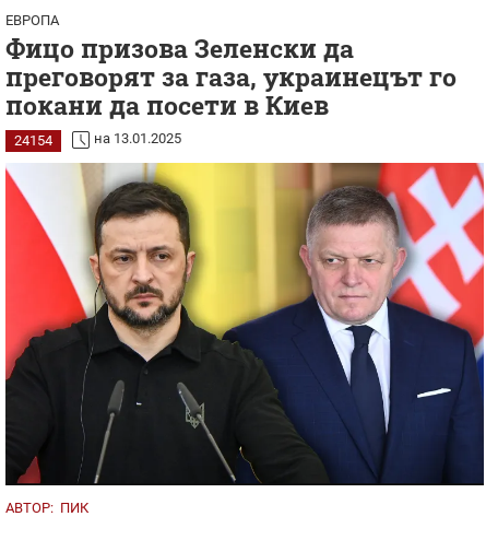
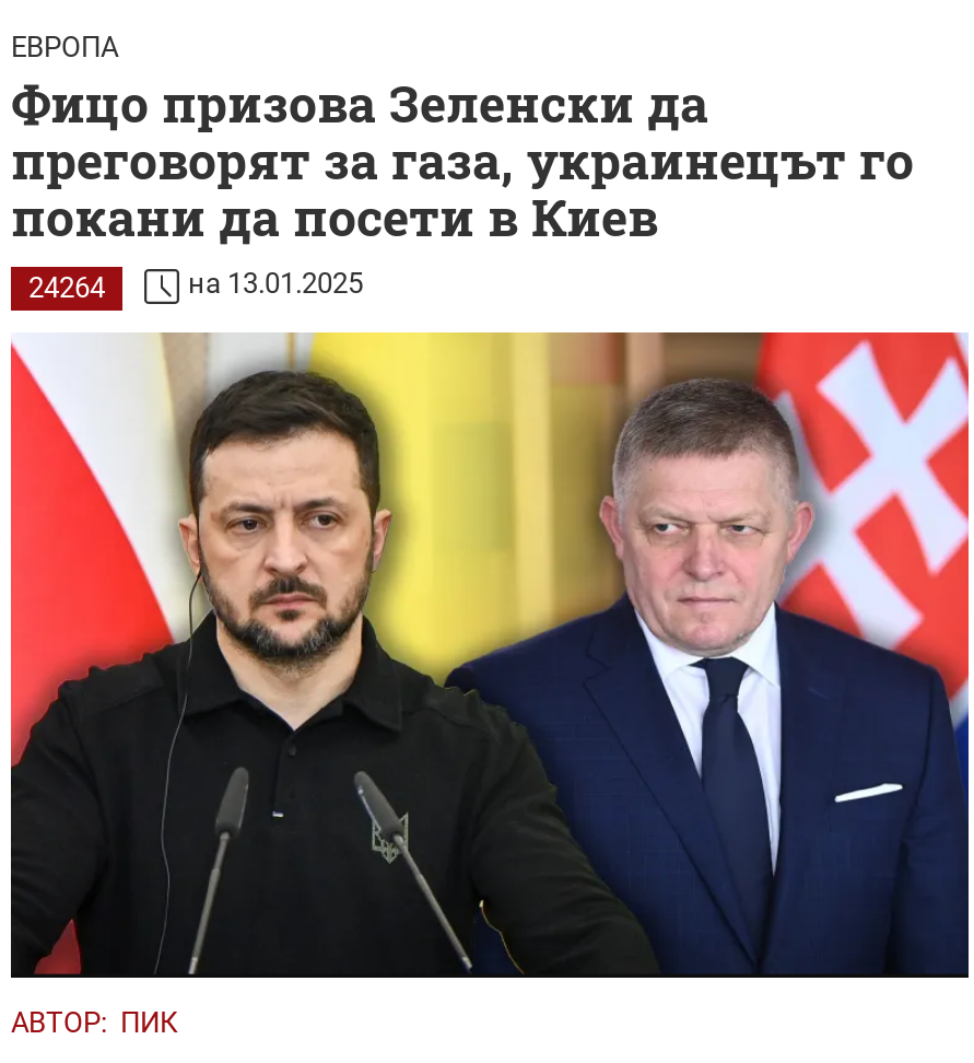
- 24154
+ 24264
